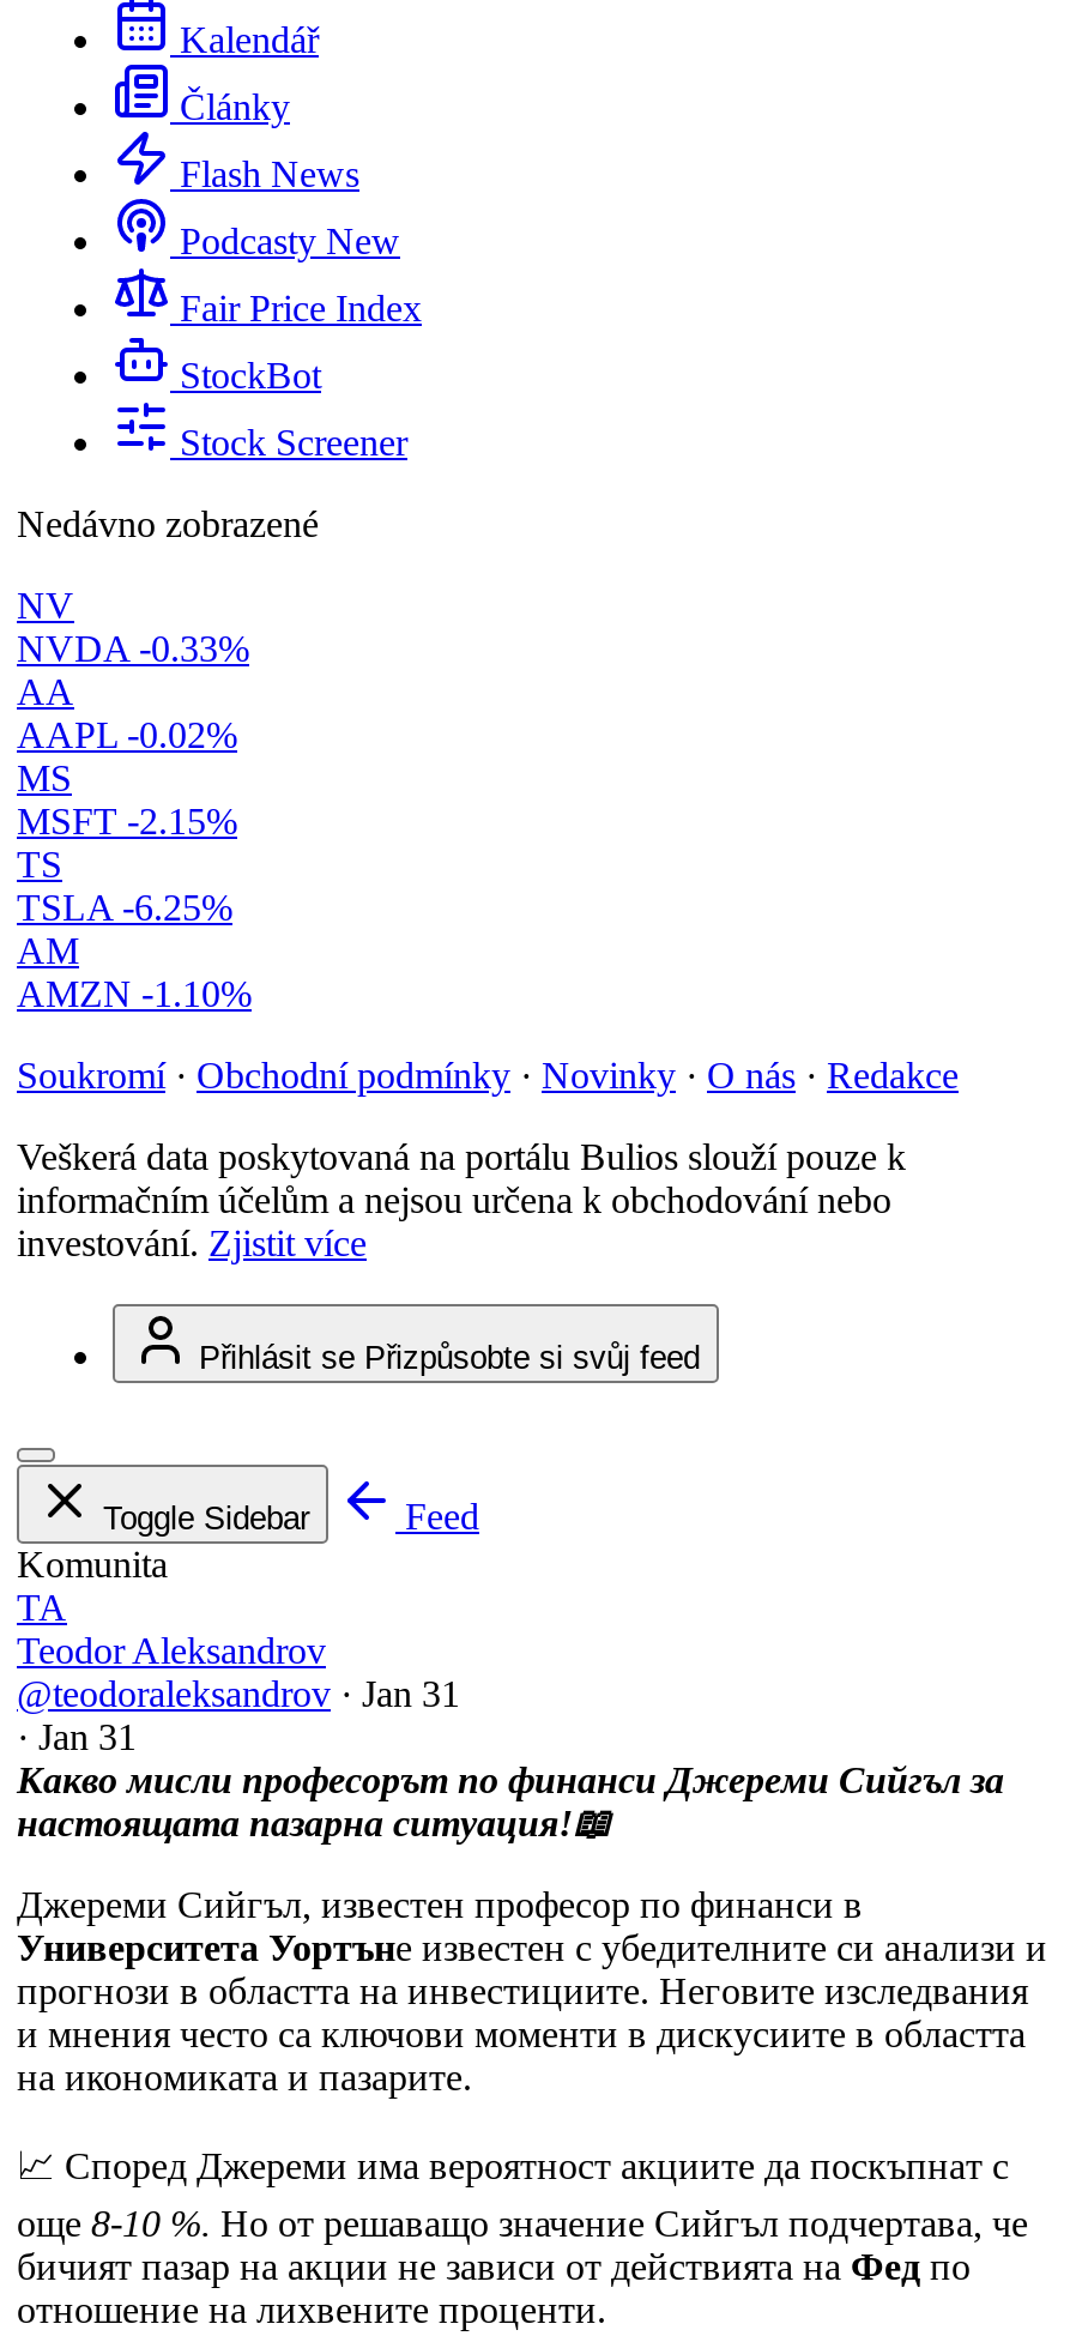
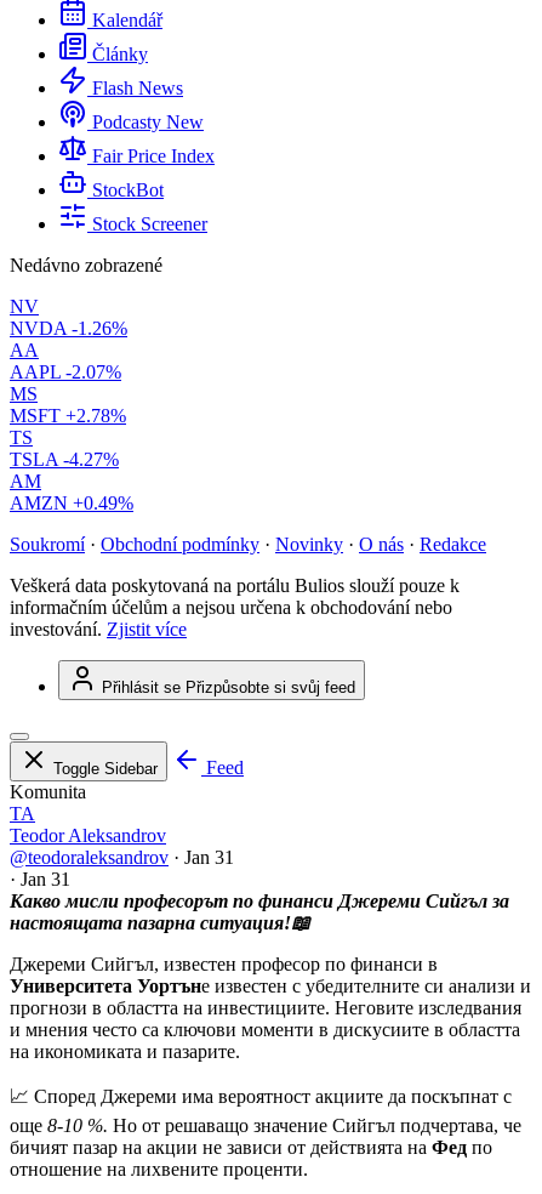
- NVDA -0.33%
+ NVDA -1.26%

- AAPL -0.02%
+ AAPL -2.07%

- MSFT -2.15%
+ MSFT +2.78%

- TSLA -6.25%
+ TSLA -4.27%

- AMZN -1.10%
+ AMZN +0.49%
